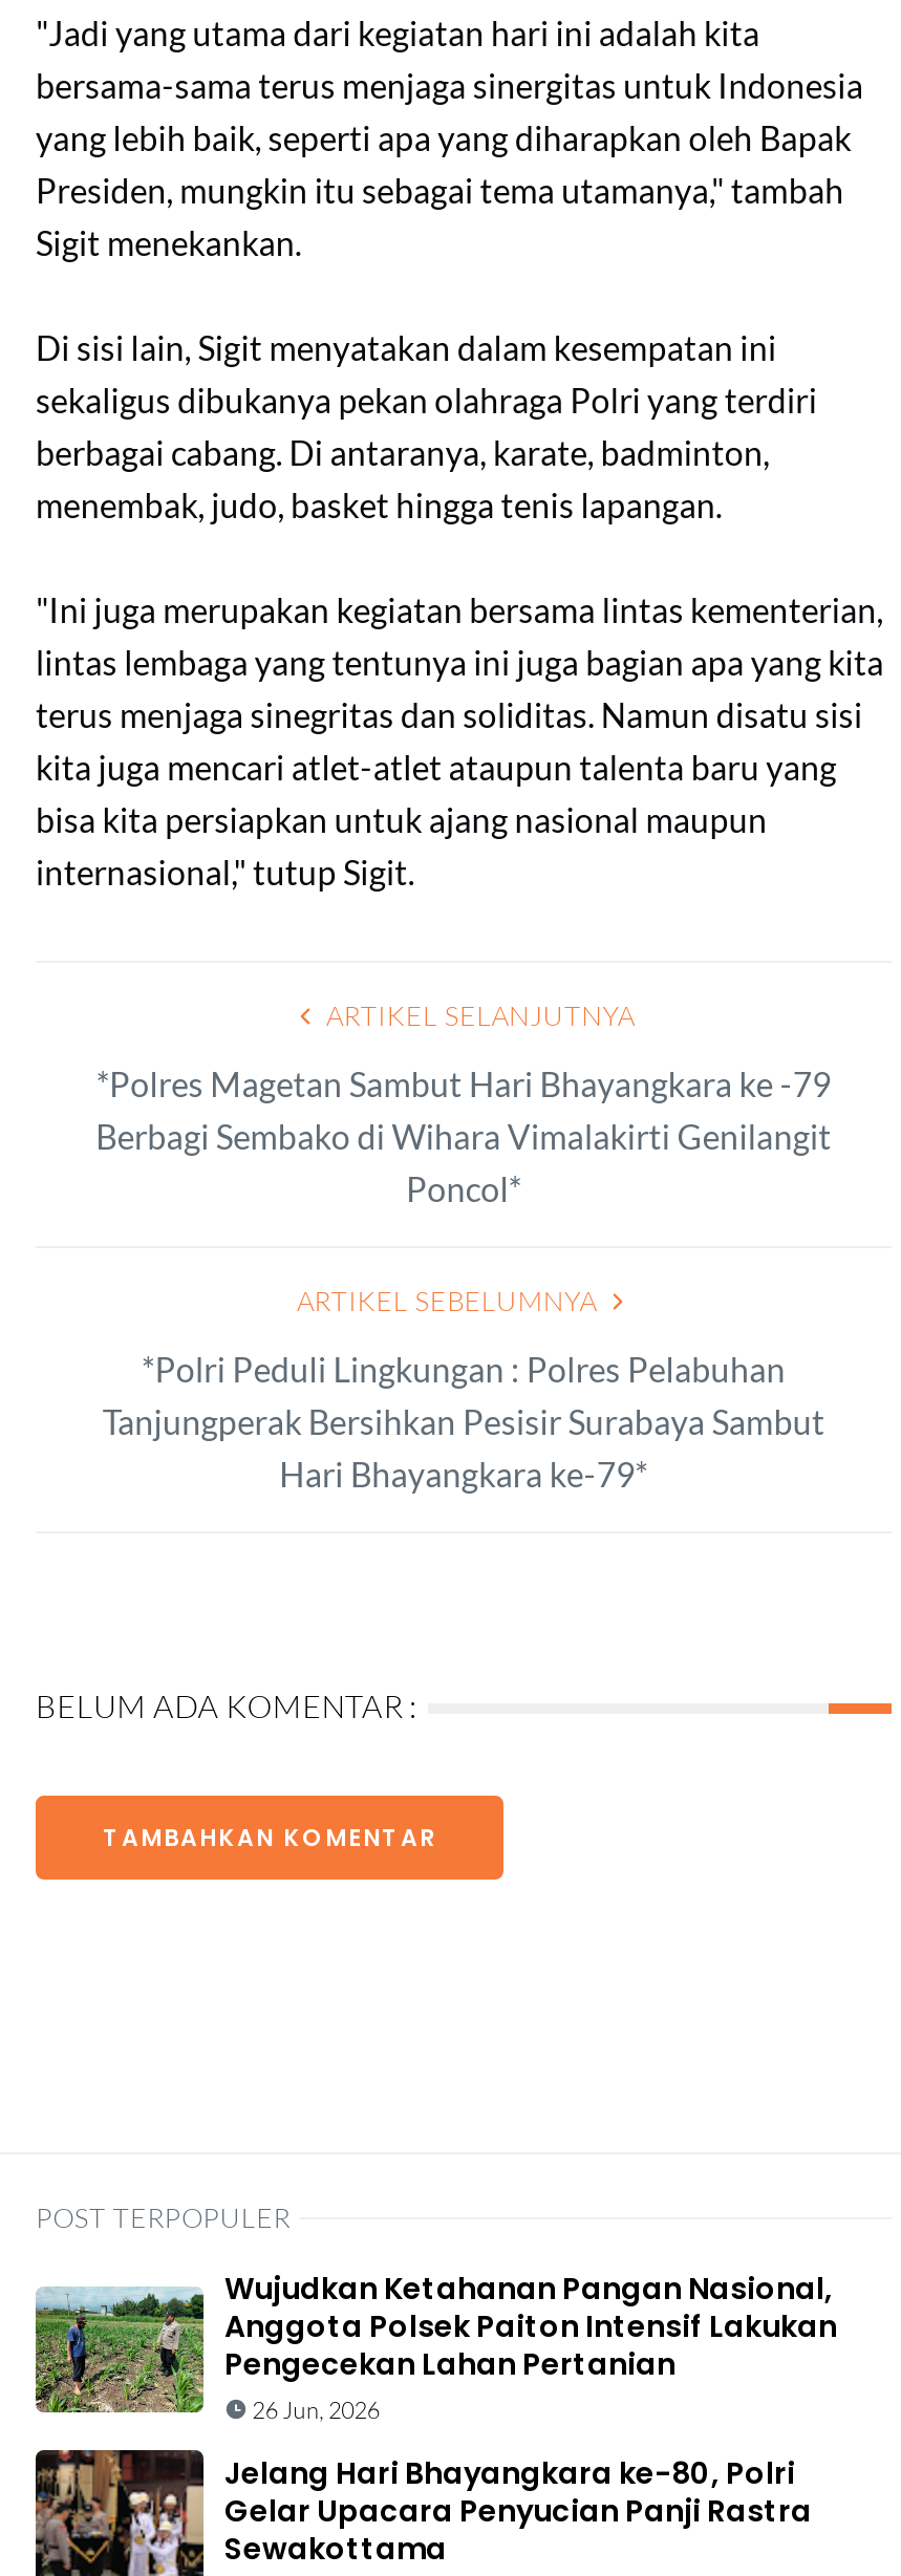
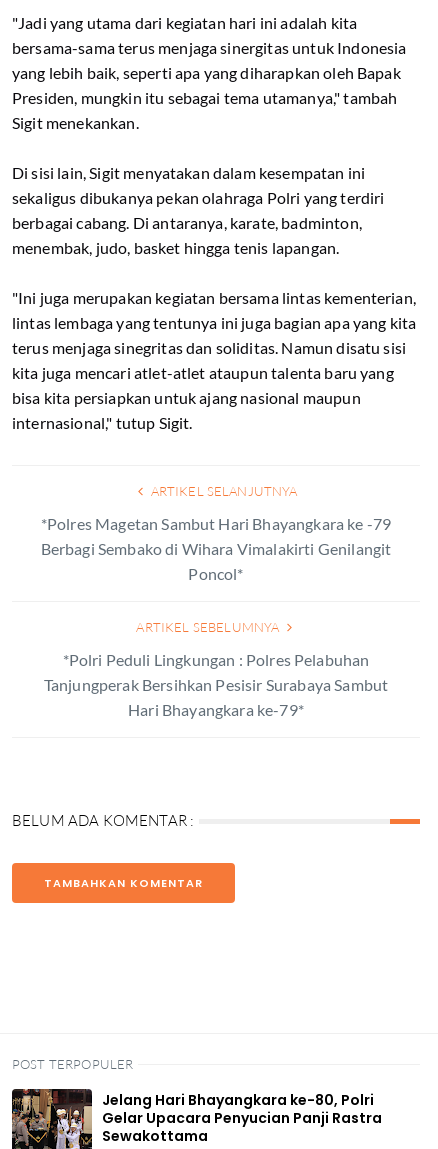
- [image]
- Wujudkan Ketahanan Pangan Nasional,
- Anggota Polsek Paiton Intensif Lakukan
- Pengecekan Lahan Pertanian
- 26 Jun, 2026
